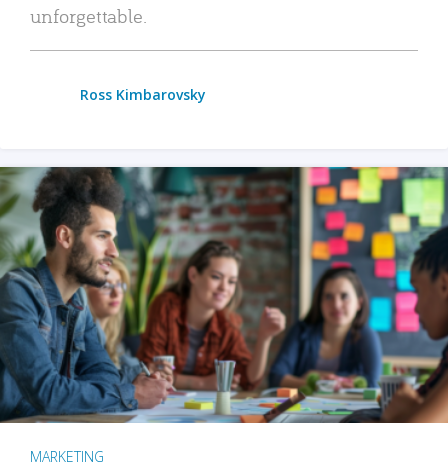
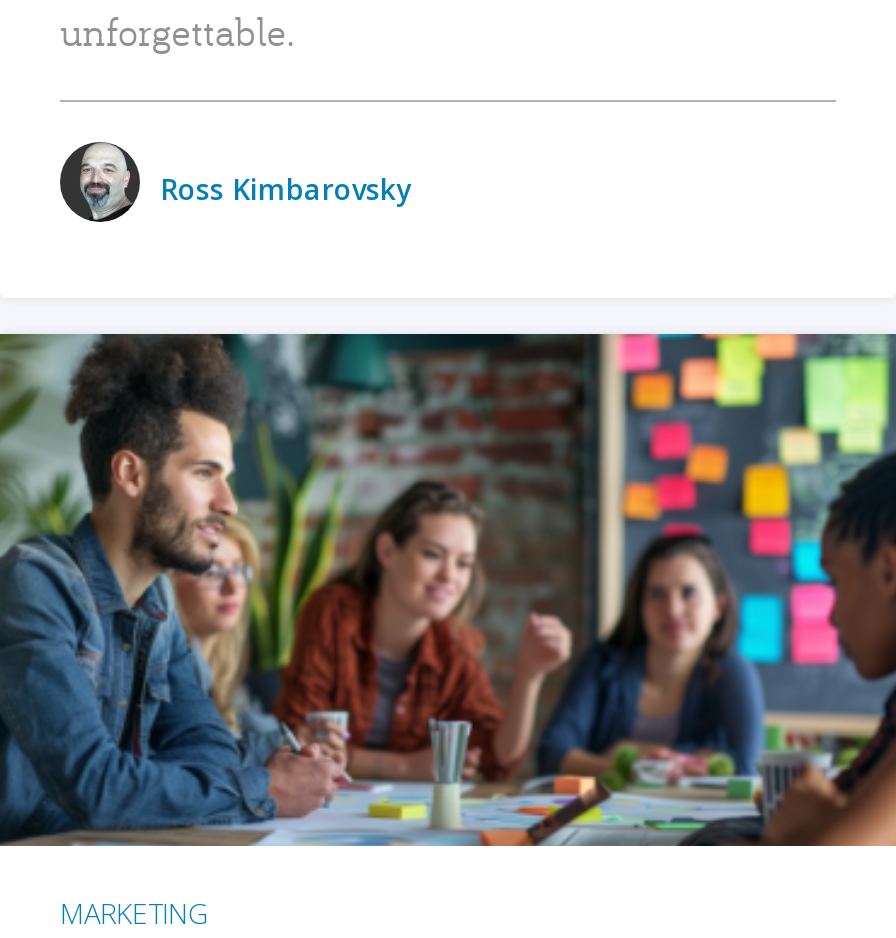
+ [image]
